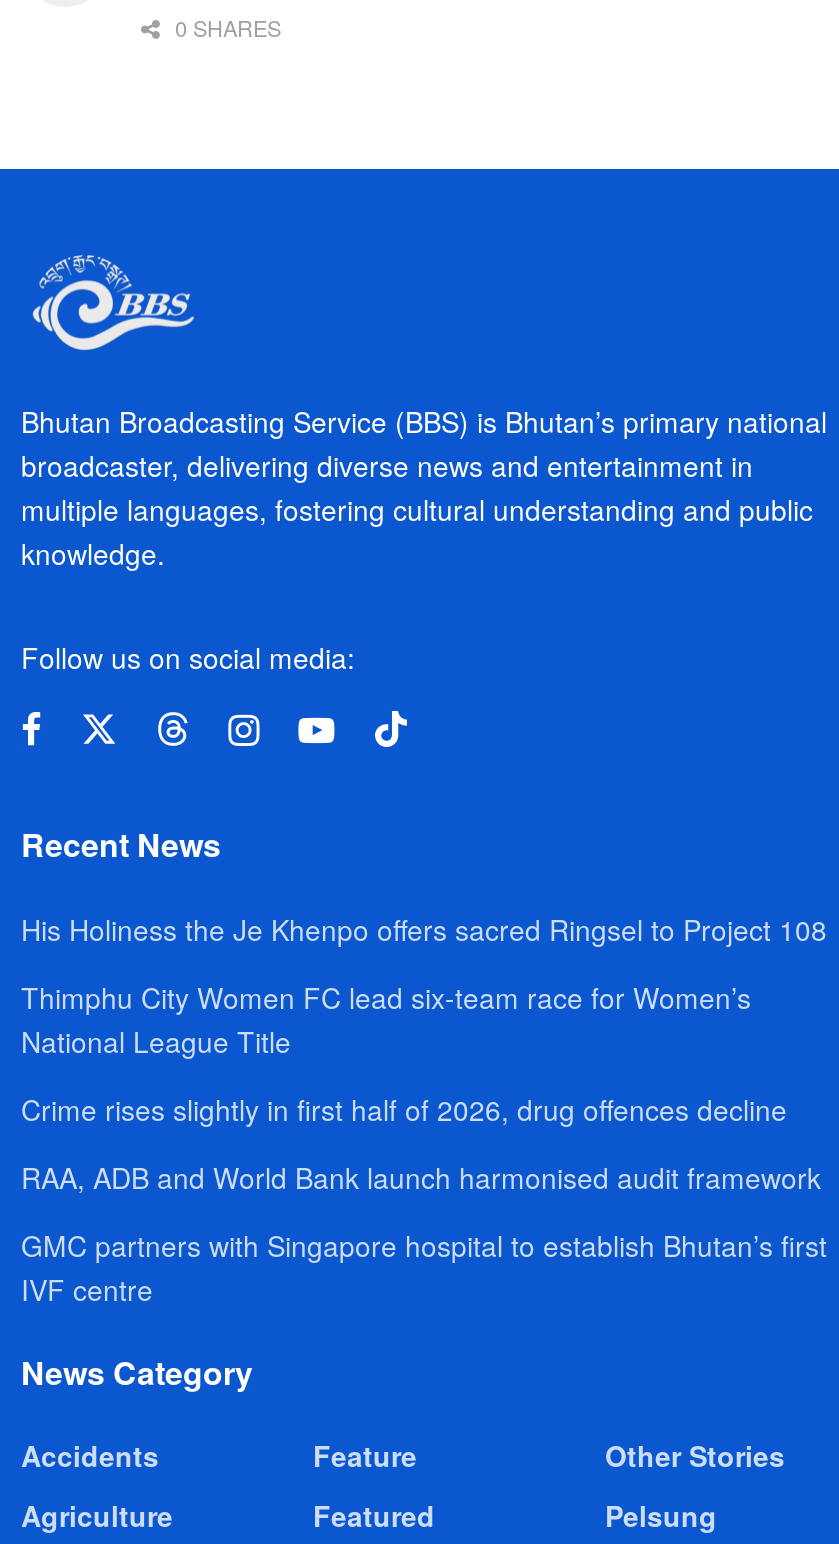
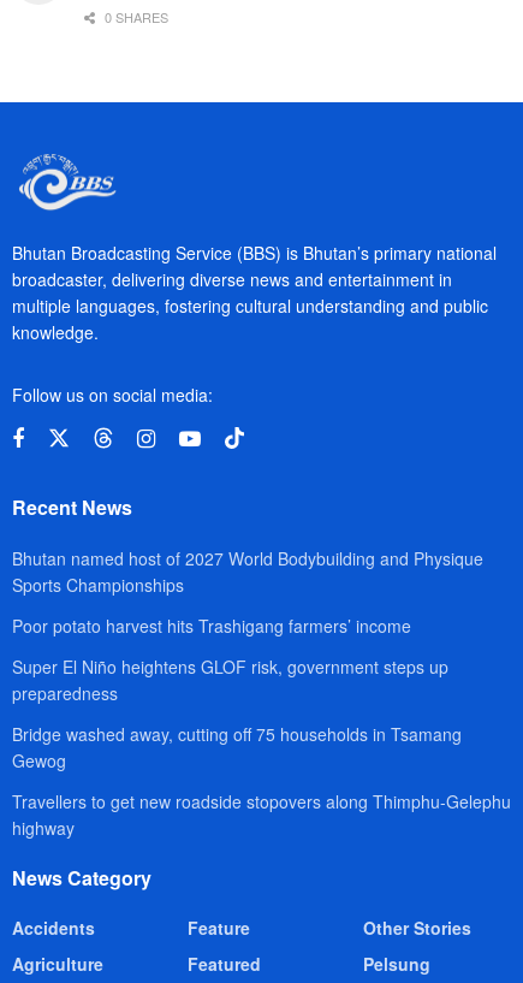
- His Holiness the Je Khenpo offers sacred Ringsel to Project 108
+ Bhutan named host of 2027 World Bodybuilding and Physique
+ Sports Championships

- Thimphu City Women FC lead six-team race for Women’s
- National League Title
+ Poor potato harvest hits Trashigang farmers’ income

- Crime rises slightly in first half of 2026, drug offences decline
+ Super El Niño heightens GLOF risk, government steps up
+ preparedness

- RAA, ADB and World Bank launch harmonised audit framework
+ Bridge washed away, cutting off 75 households in Tsamang
+ Gewog

- GMC partners with Singapore hospital to establish Bhutan’s first
- IVF centre
+ Travellers to get new roadside stopovers along Thimphu-Gelephu
+ highway
